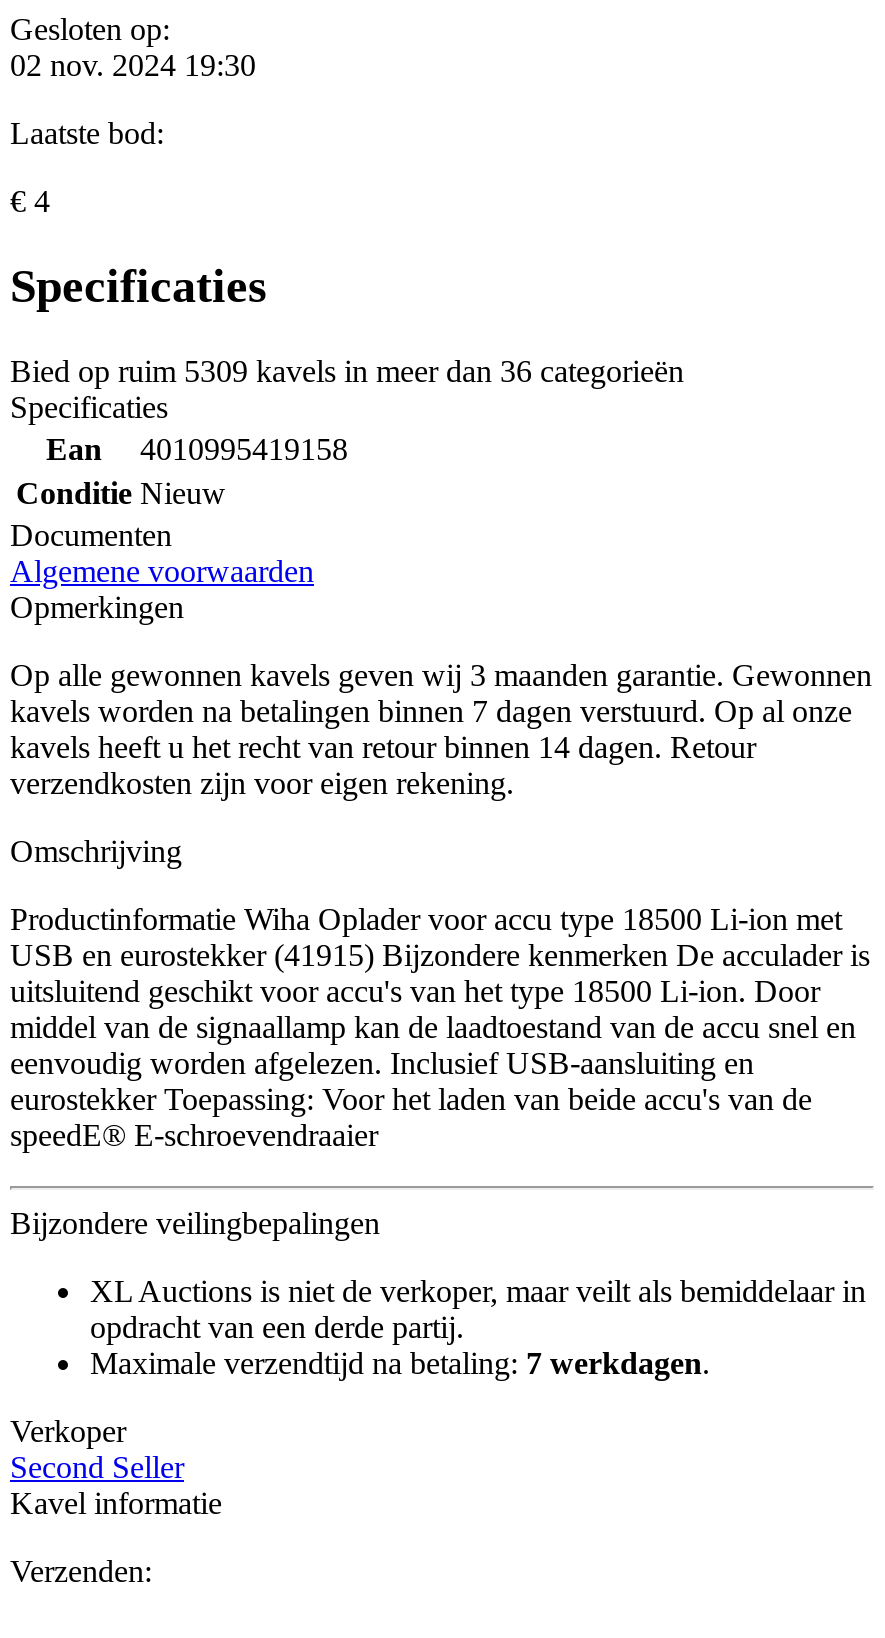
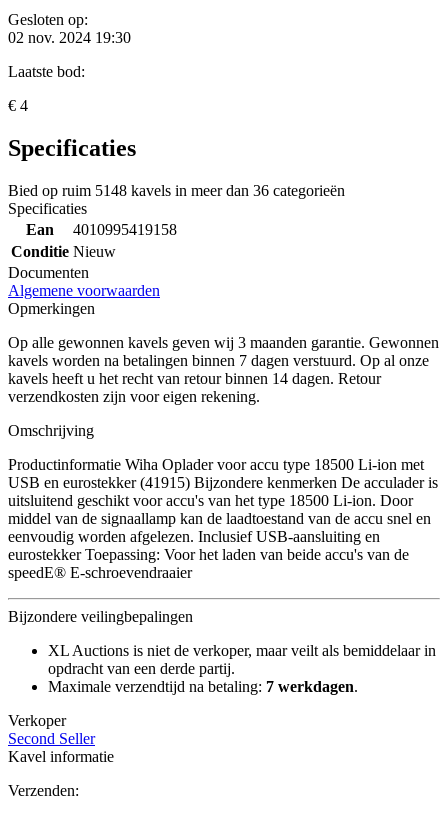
- Bied op ruim 5309 kavels in meer dan 36 categorieën
+ Bied op ruim 5148 kavels in meer dan 36 categorieën
